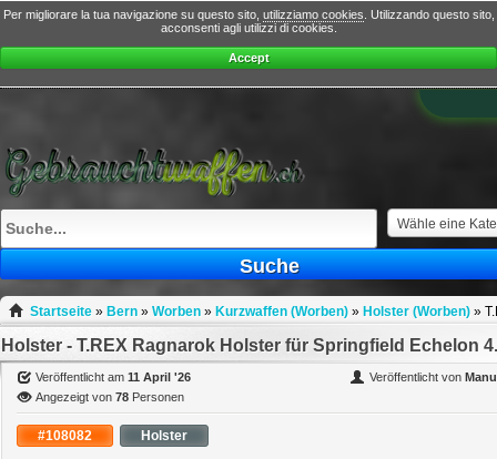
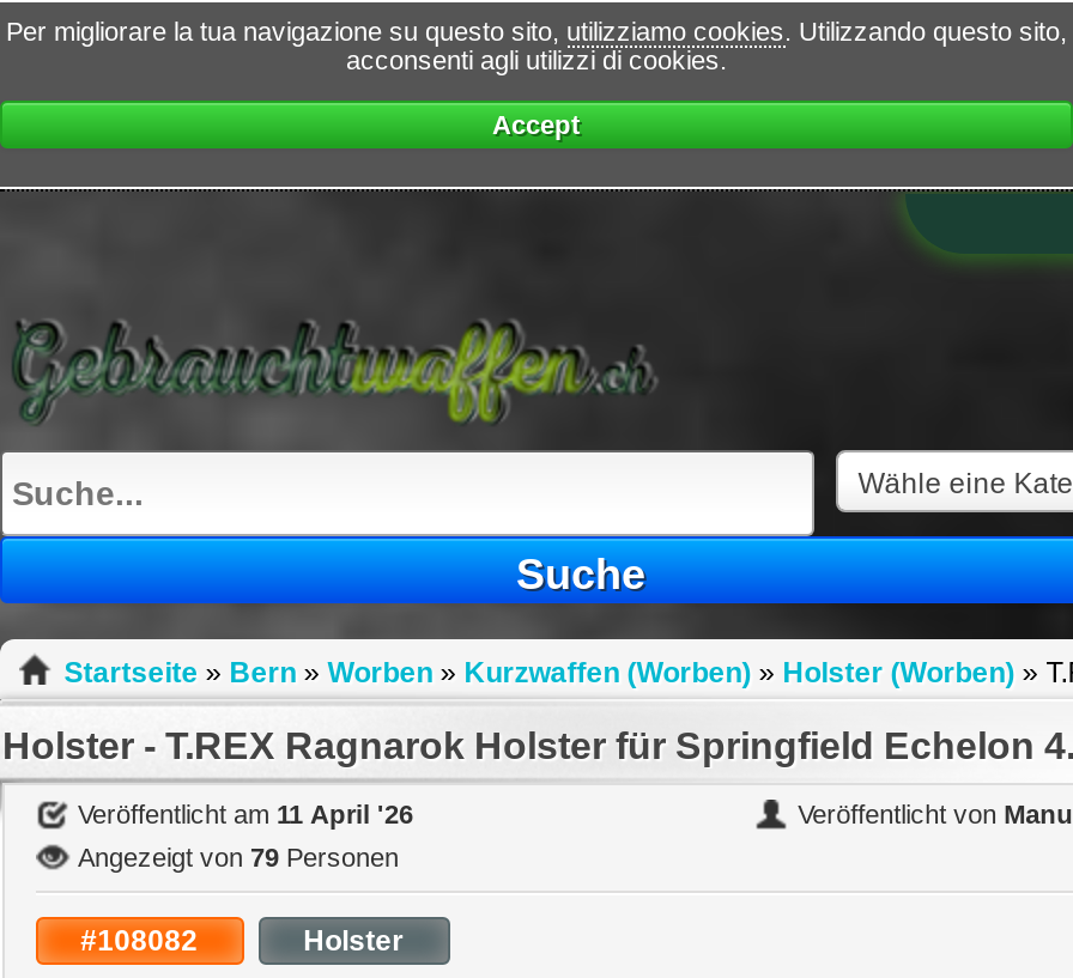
- Angezeigt von 78 Personen
+ Angezeigt von 79 Personen
